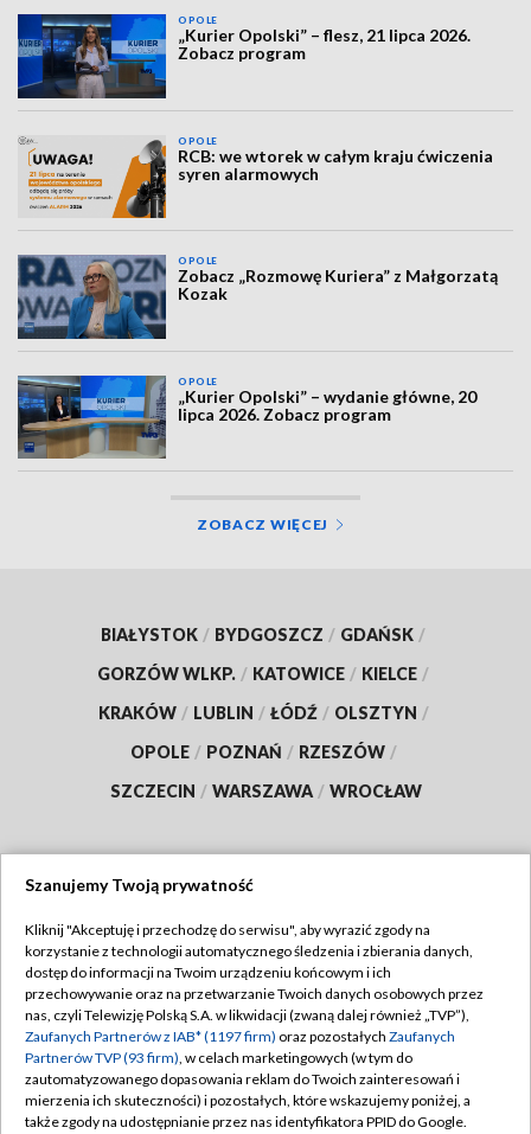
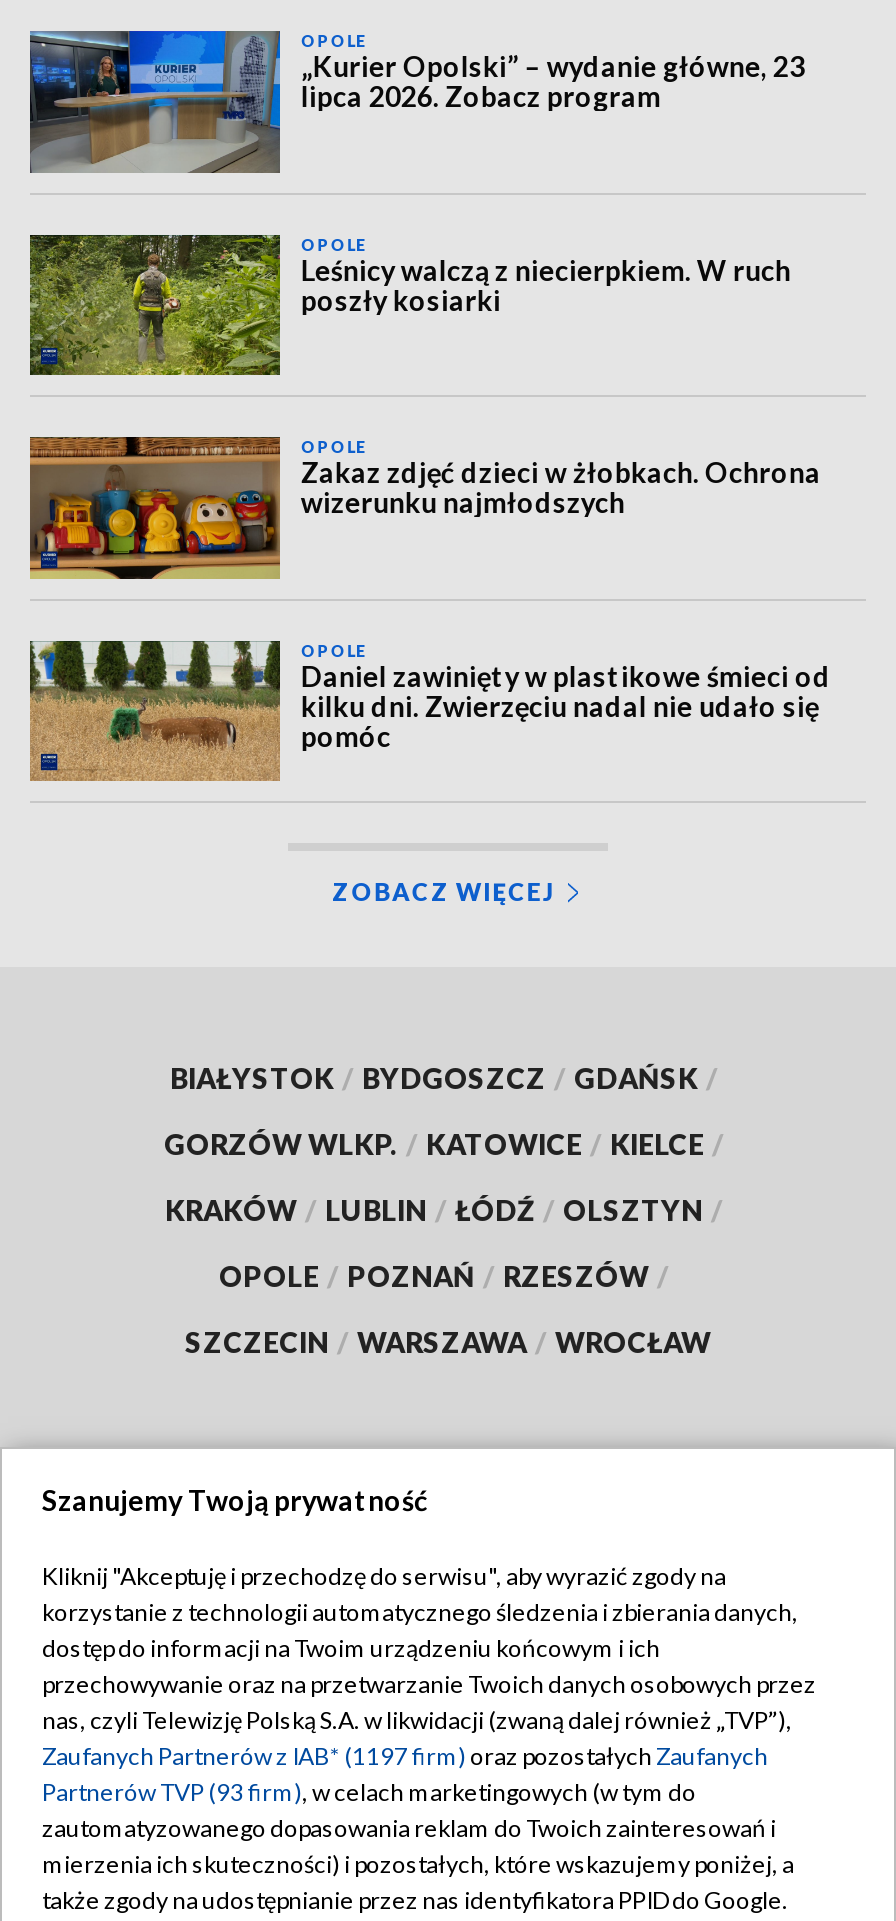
- [image]
- „Kurier Opolski” – flesz, 21 lipca 2026.
- Zobacz program
+ [image]
+ „Kurier Opolski” – wydanie główne, 23

- [image]
- RCB: we wtorek w całym kraju ćwiczenia
- syren alarmowych
+ [image]
+ Leśnicy walczą z niecierpkiem. W ruch
+ poszły kosiarki

- [image]
- Zobacz „Rozmowę Kuriera” z Małgorzatą
- Kozak
+ [image]
+ Zakaz zdjęć dzieci w żłobkach. Ochrona
+ wizerunku najmłodszych

- [image]
- „Kurier Opolski” – wydanie główne, 20
+ [image]
+ Daniel zawinięty w plastikowe śmieci od
+ kilku dni. Zwierzęciu nadal nie udało się
+ pomóc

moved up: lipca 2026. Zobacz program
